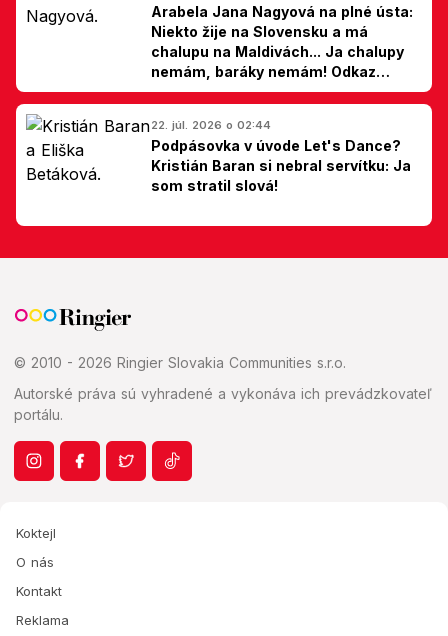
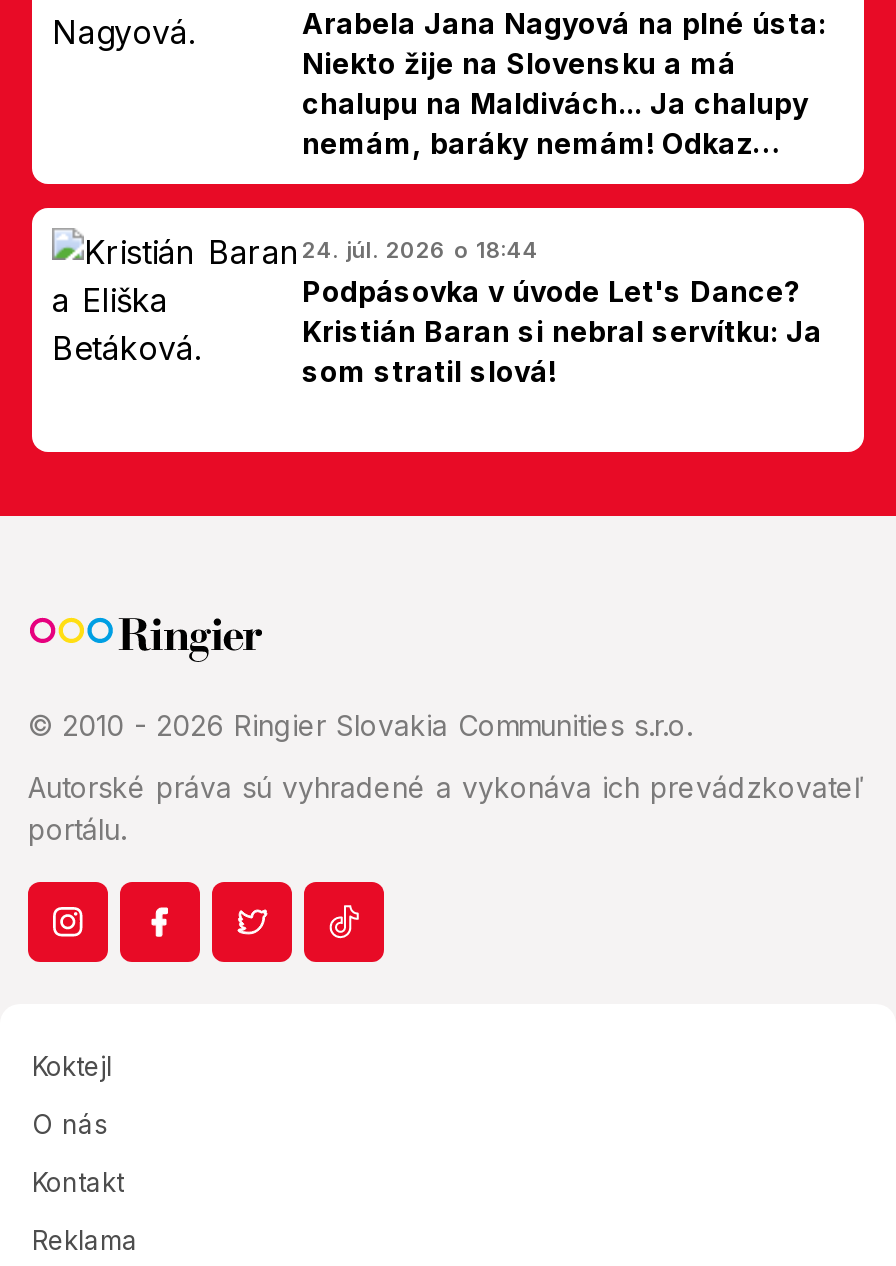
- 22. júl. 2026 o 02:44
+ 24. júl. 2026 o 18:44
